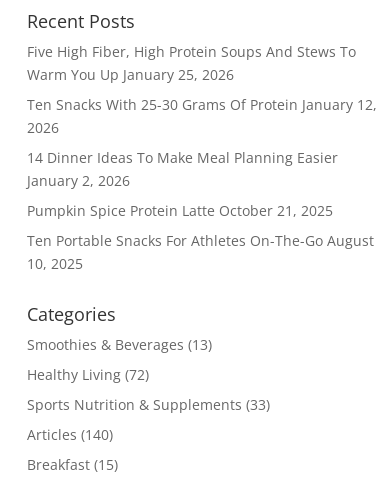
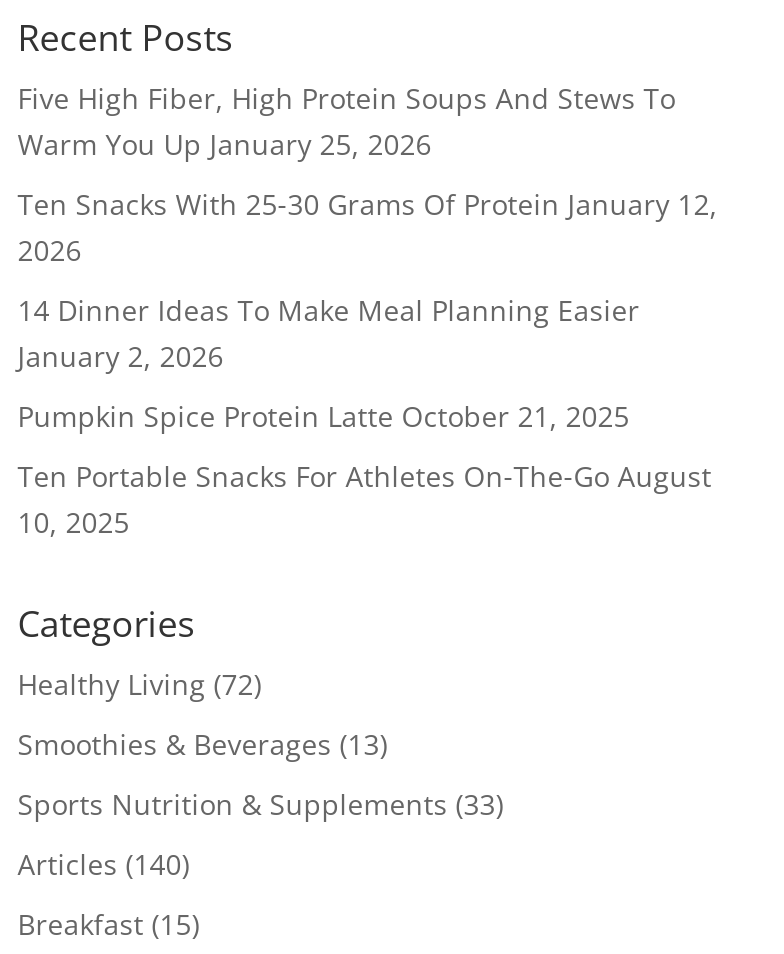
moved down: Smoothies & Beverages (13)

moved up: Healthy Living (72)
